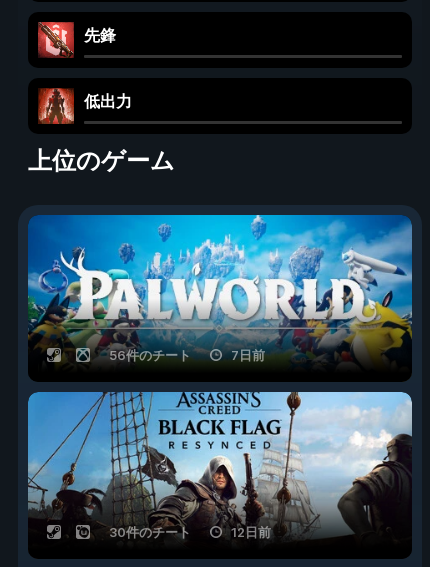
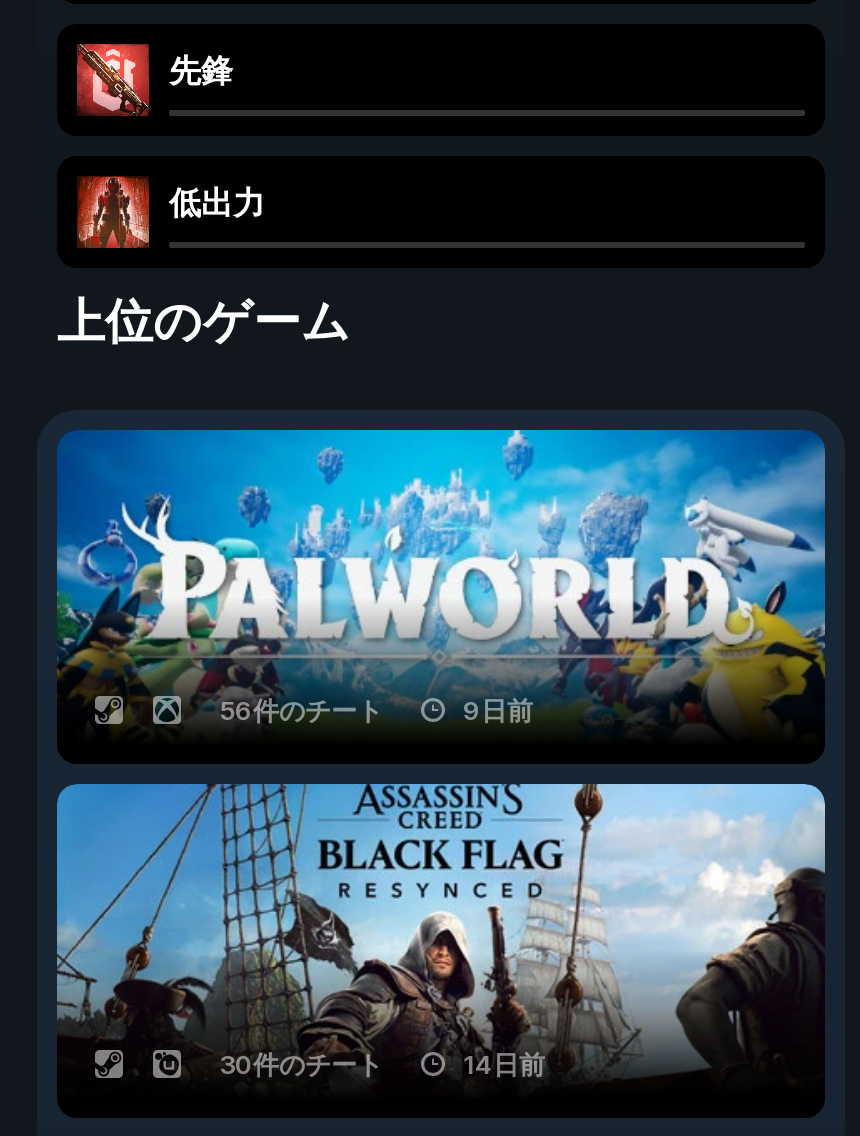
- 7日前
+ 9日前

- 12日前
+ 14日前
